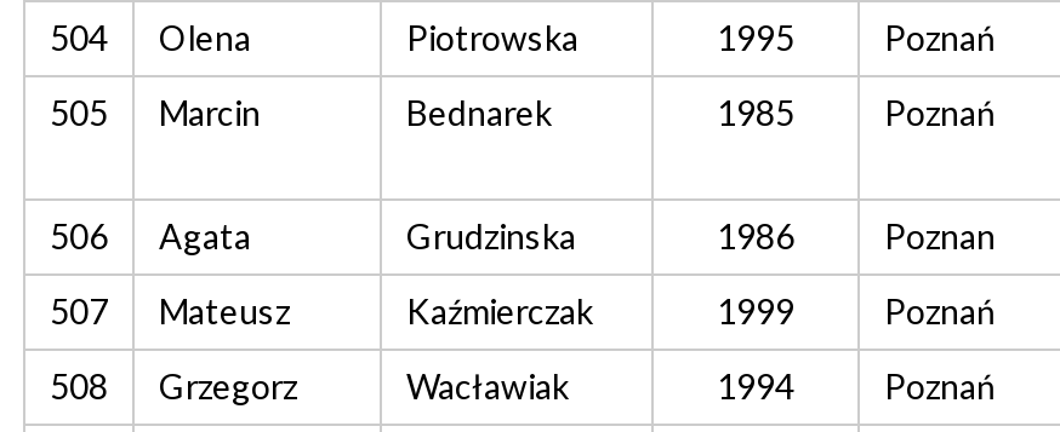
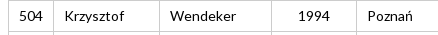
- Olena
- Piotrowska
- 1995
- Poznań
- 505
- Marcin
- Bednarek
- 1985
- Poznań
- 506
- Agata
- Grudzinska
- 1986
- Poznan
- 507
- Mateusz
- Kaźmierczak
- 1999
- Poznań
- 508
- Grzegorz
- Wacławiak
+ Krzysztof
+ Wendeker
